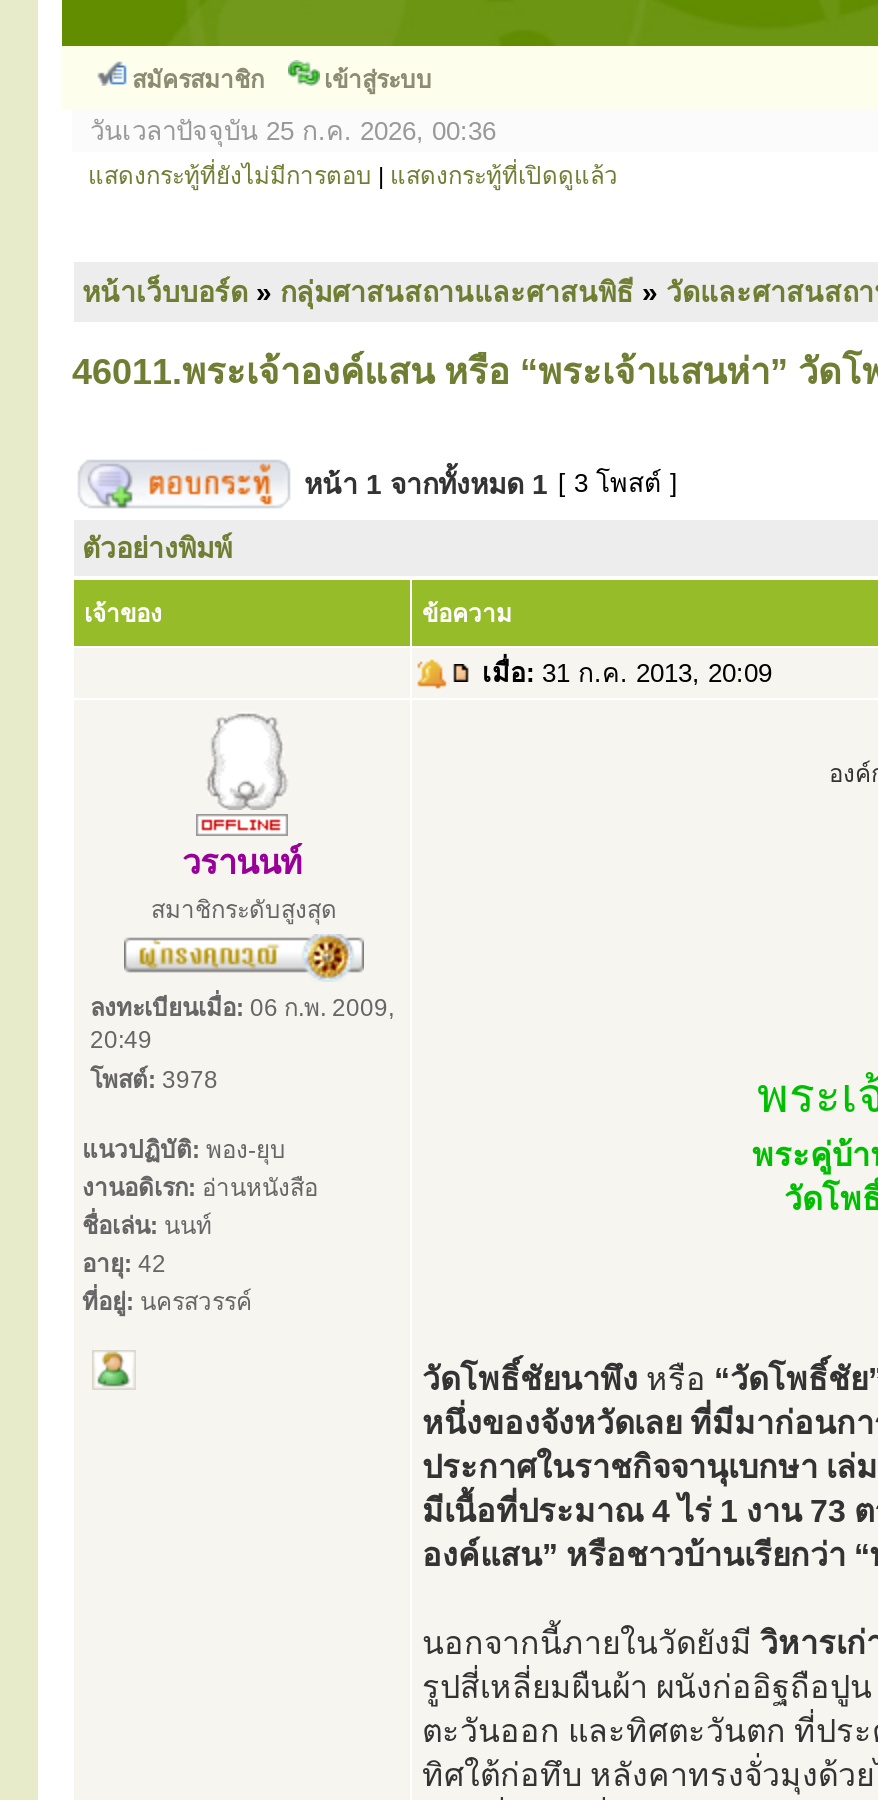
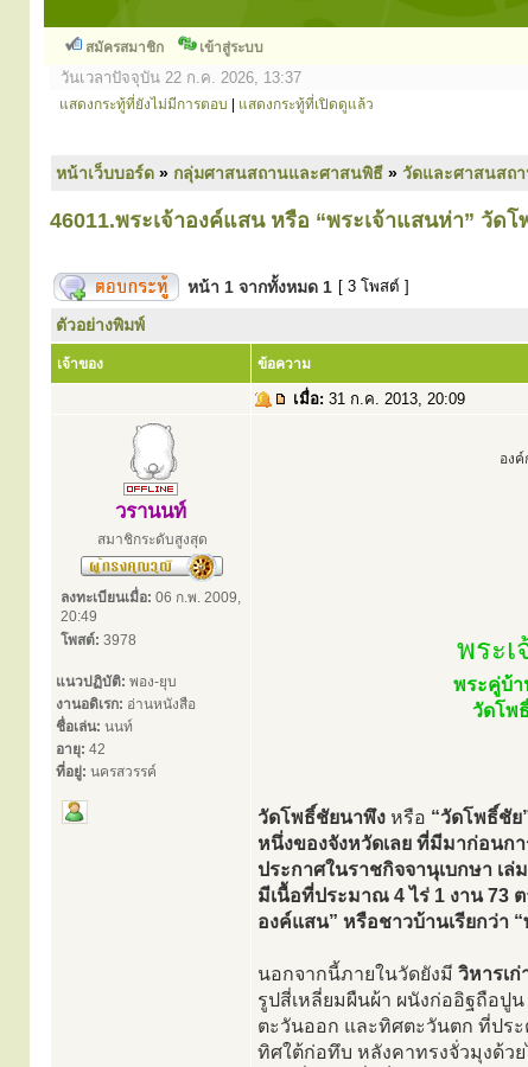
- วันเวลาปัจจุบัน 25 ก.ค. 2026, 00:36
+ วันเวลาปัจจุบัน 22 ก.ค. 2026, 13:37
